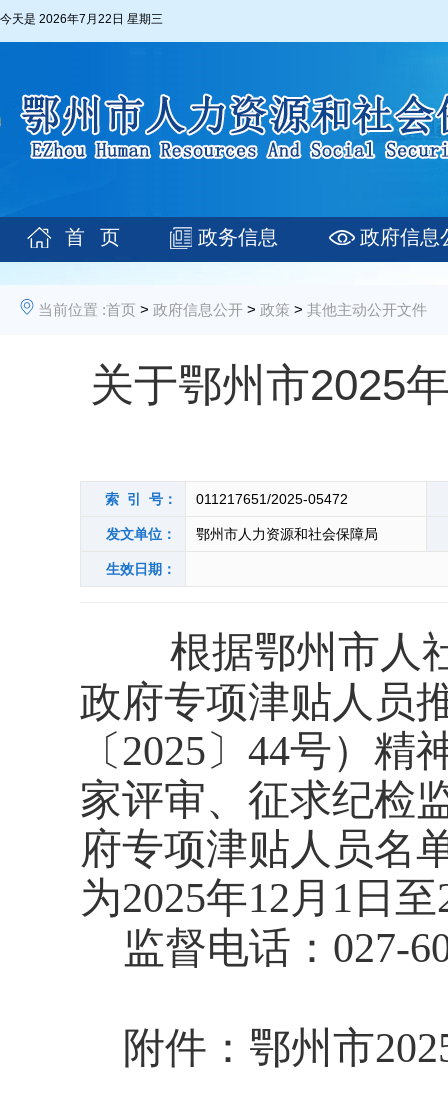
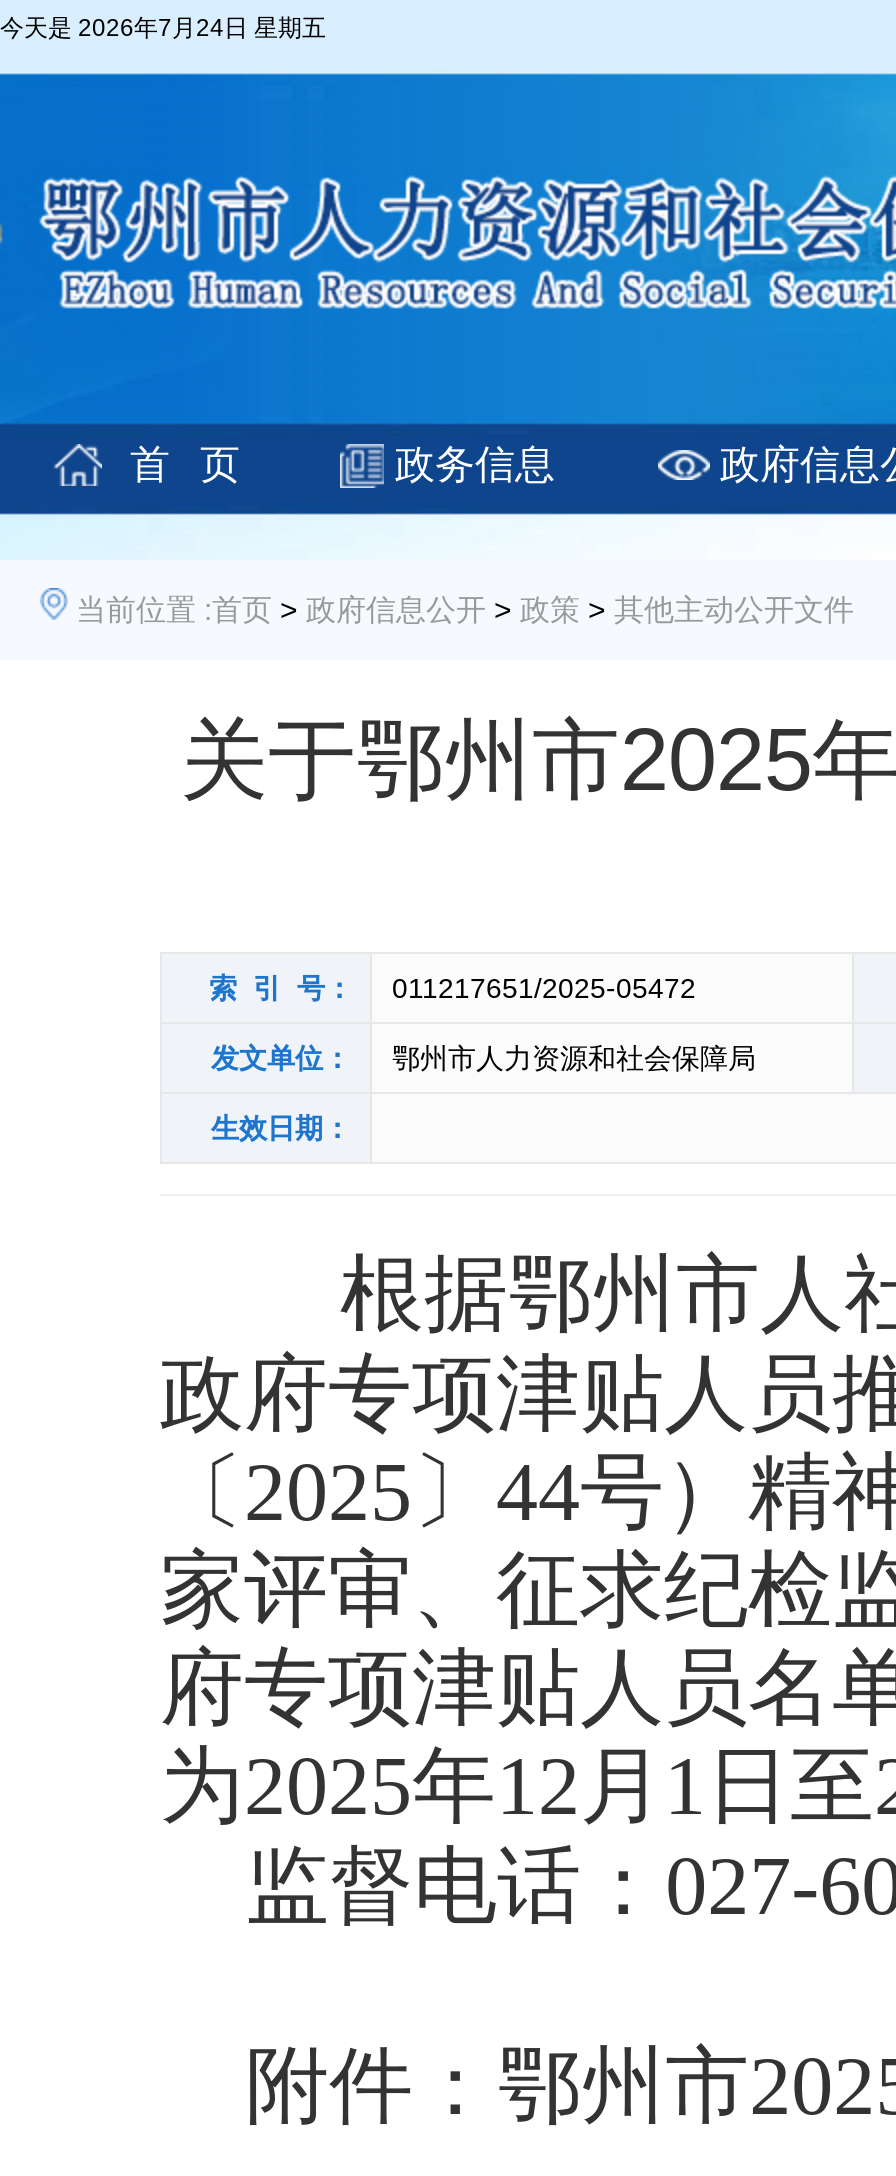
- 今天是2026年7月22日 星期三
+ 今天是2026年7月24日 星期五
